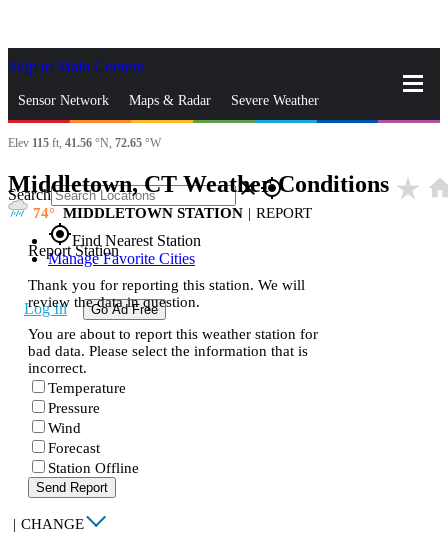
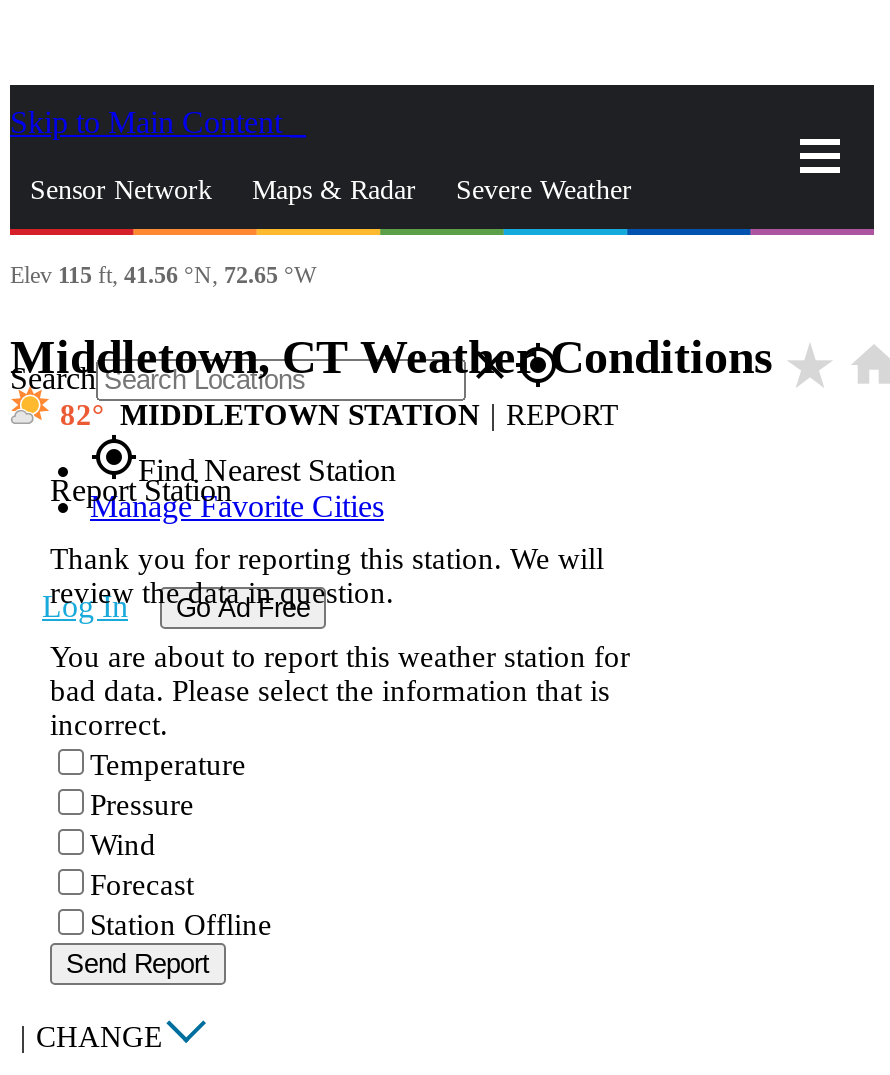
- 74
+ 82
